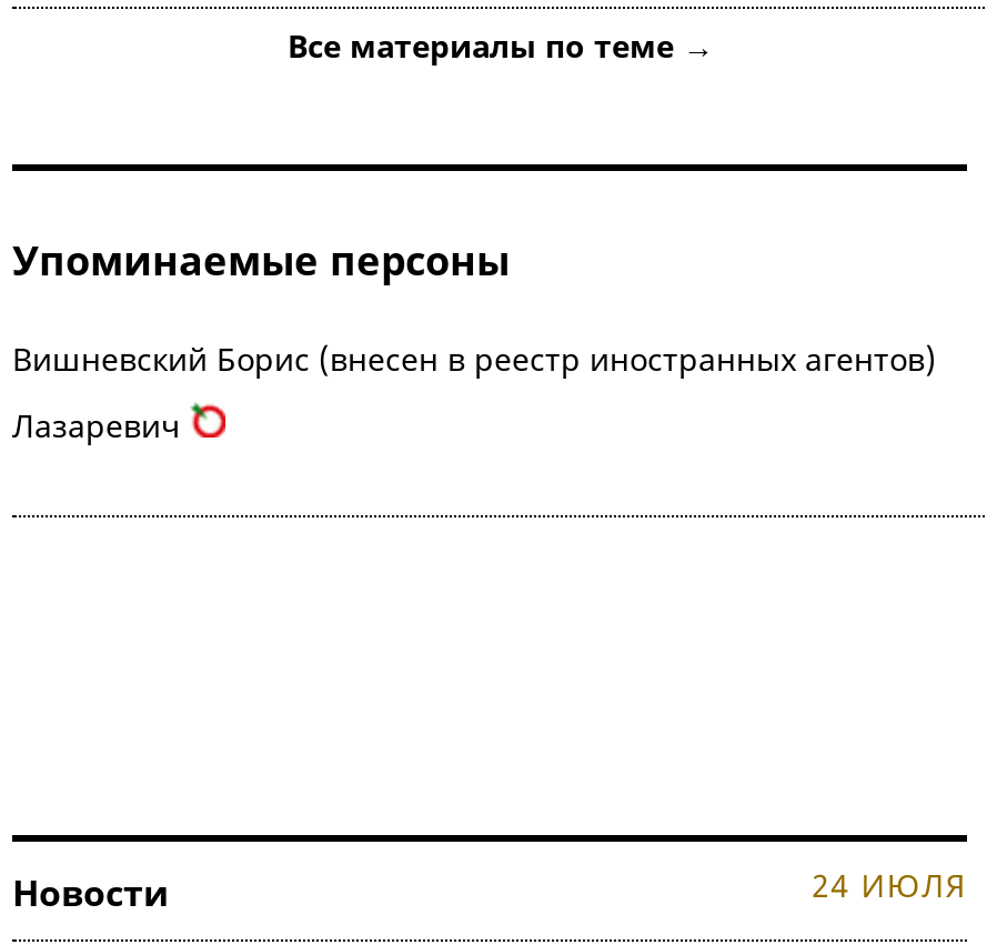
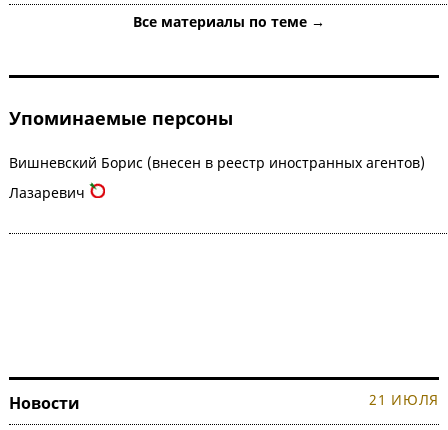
- 24 ИЮЛЯ
+ 21 ИЮЛЯ
